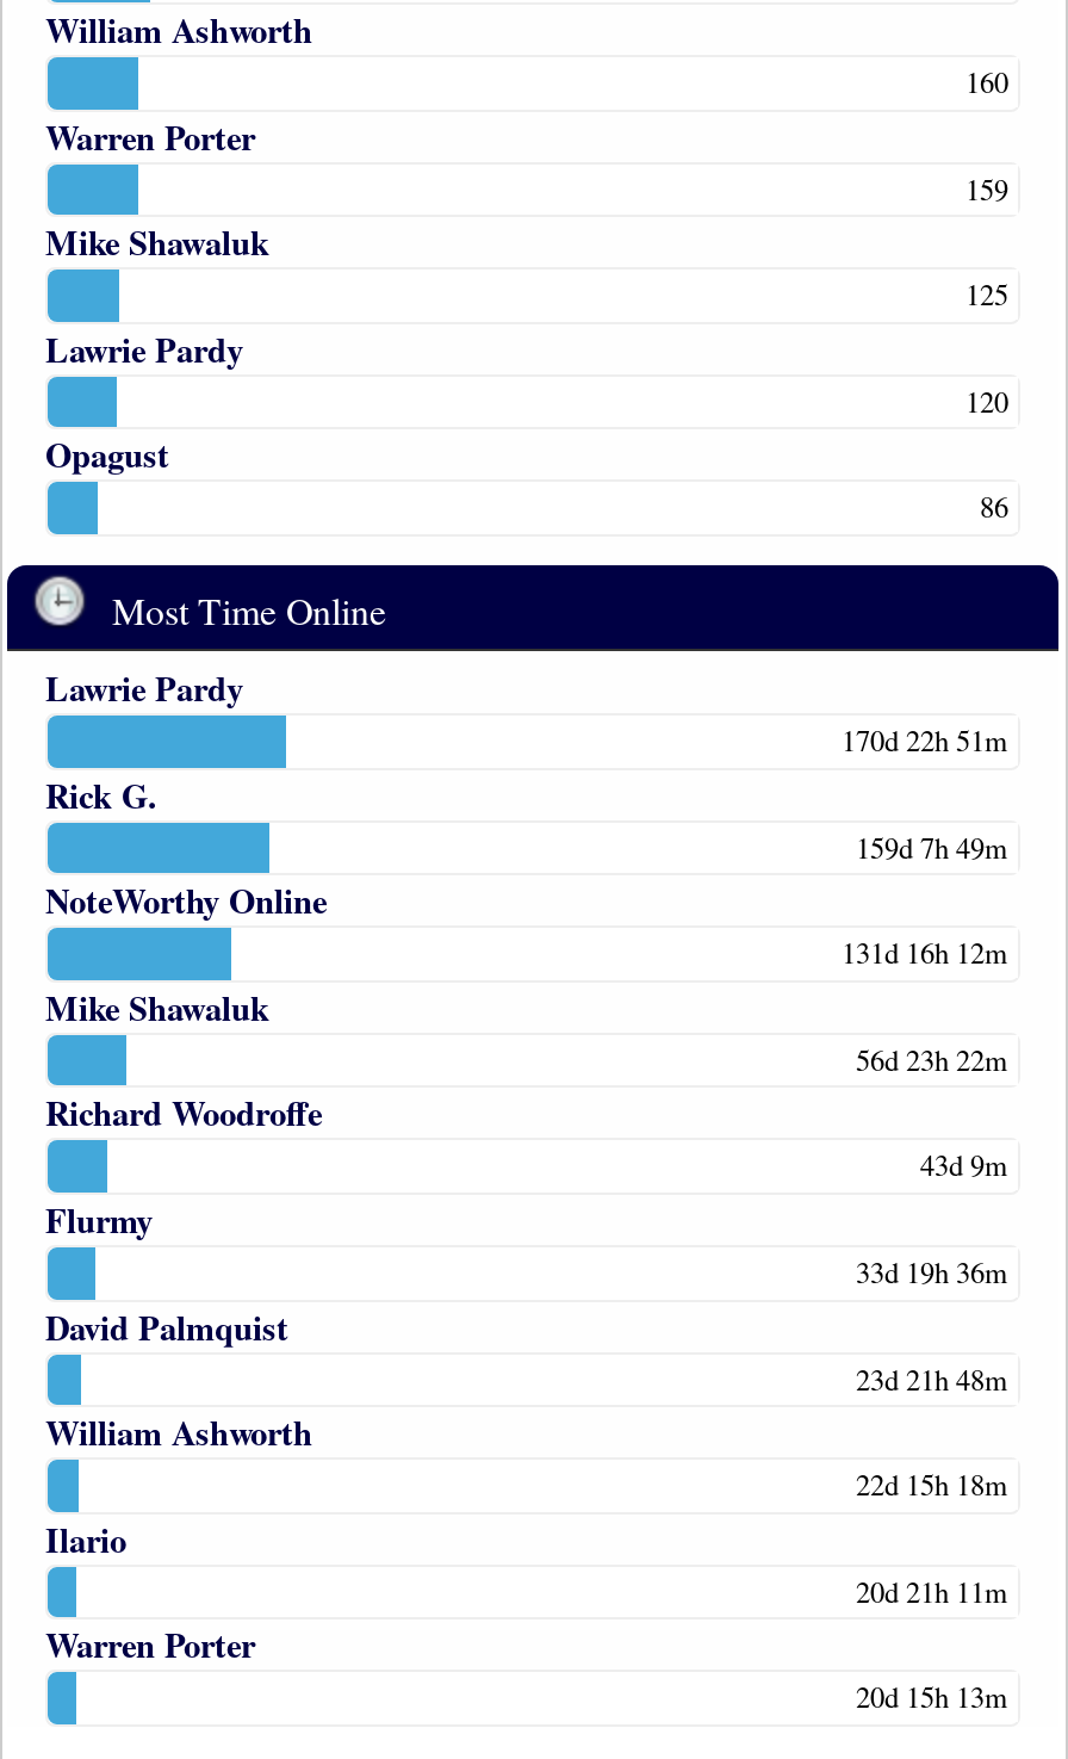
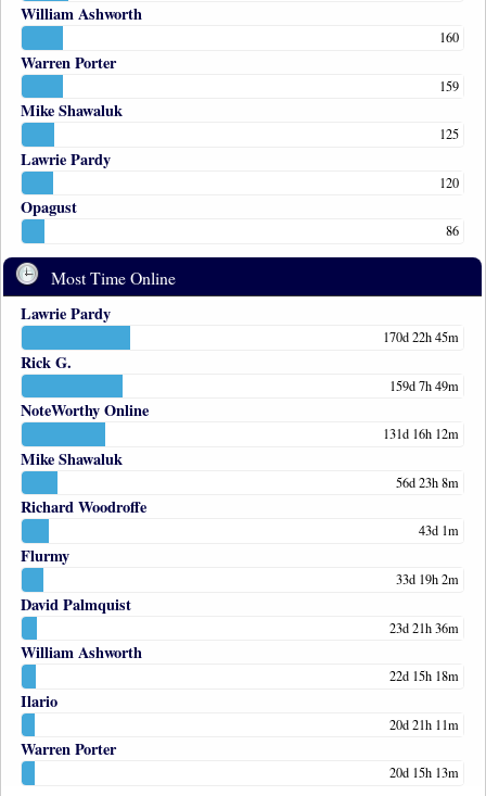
- 170d 22h 51m
+ 170d 22h 45m

- 56d 23h 22m
+ 56d 23h 8m

- 43d 9m
+ 43d 1m

- 33d 19h 36m
+ 33d 19h 2m

- 23d 21h 48m
+ 23d 21h 36m
